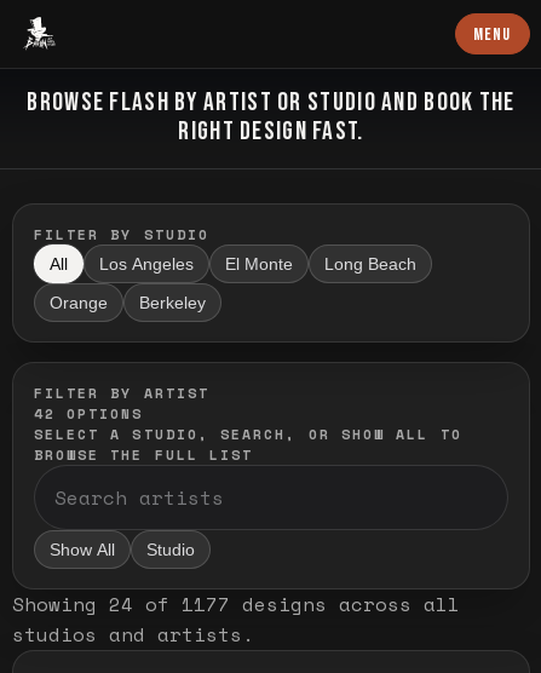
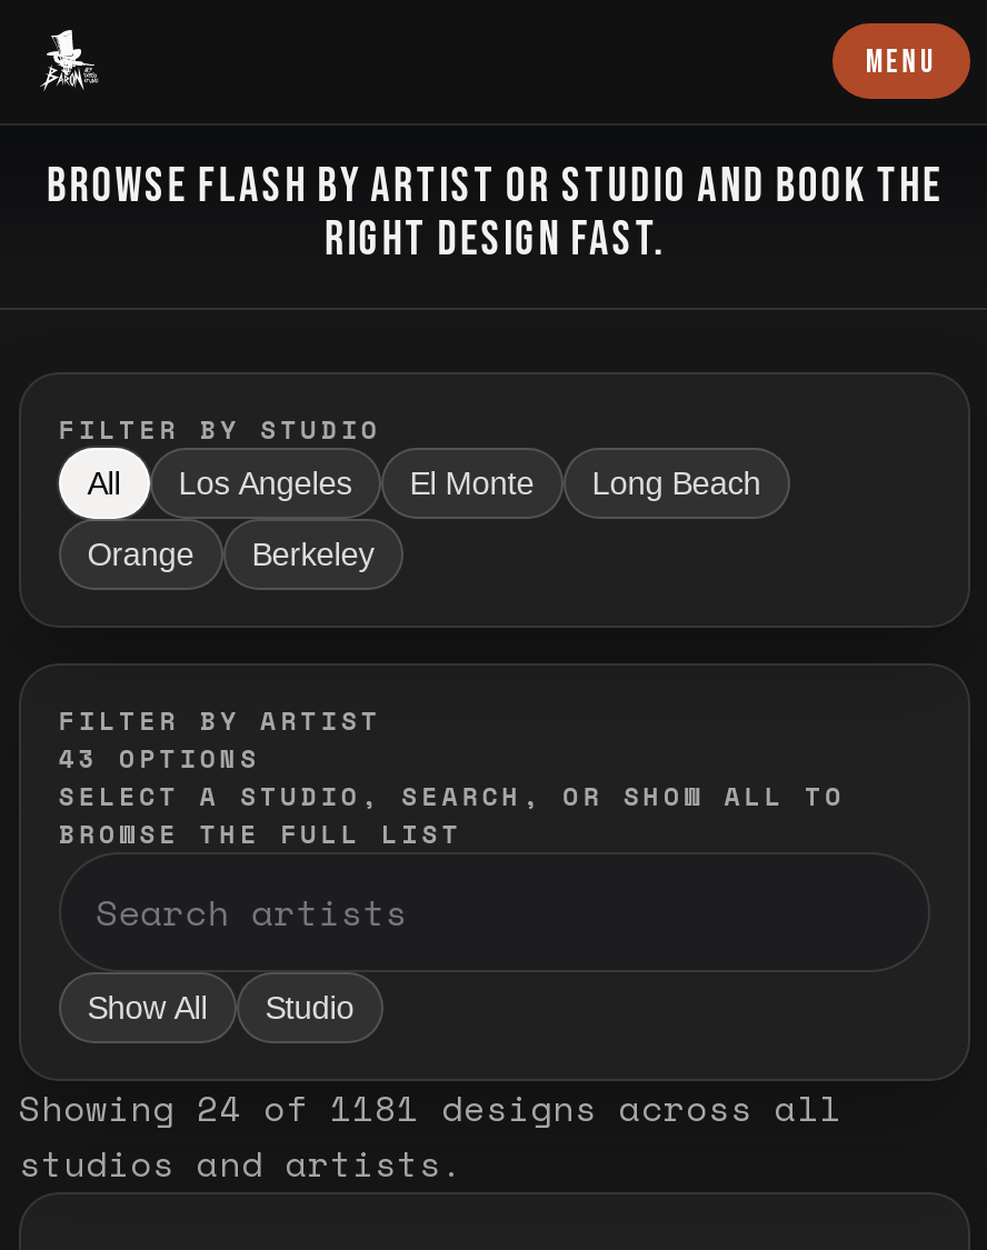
- 42 OPTIONS
+ 43 OPTIONS

- Showing 24 of 1177 designs across all
+ Showing 24 of 1181 designs across all
